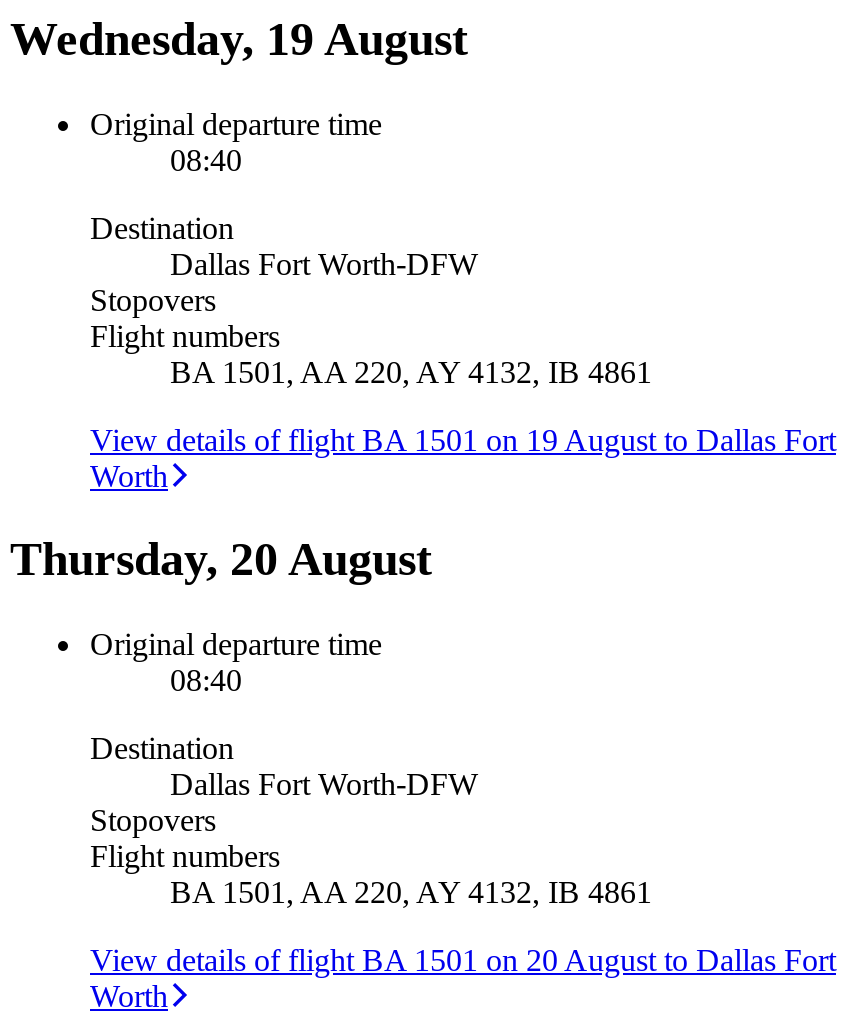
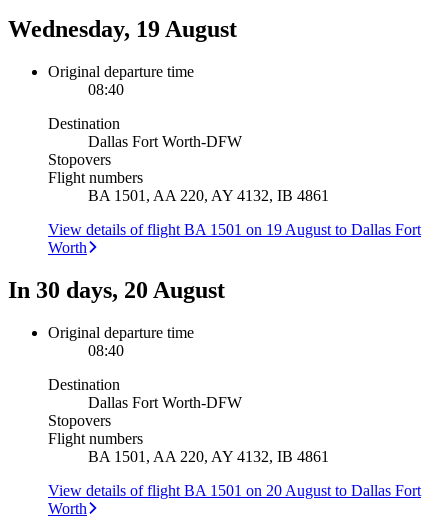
- Thursday, 20 August
+ In 30 days, 20 August
